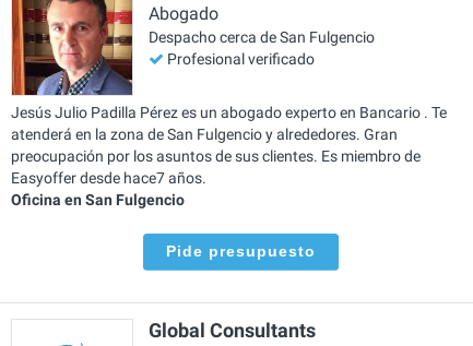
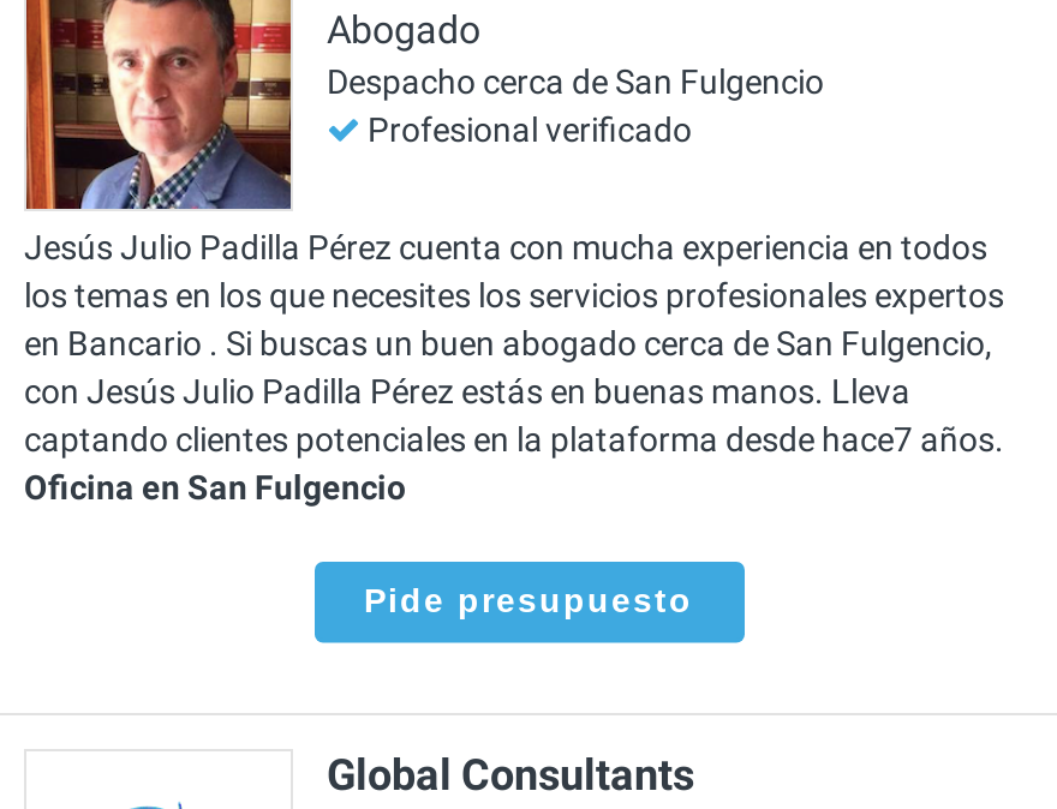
- Jesús Julio Padilla Pérez es un abogado experto en Bancario . Te
- atenderá en la zona de San Fulgencio y alrededores. Gran
- preocupación por los asuntos de sus clientes. Es miembro de
- Easyoffer desde hace7 años.
+ Jesús Julio Padilla Pérez cuenta con mucha experiencia en todos
+ los temas en los que necesites los servicios profesionales expertos
+ en Bancario . Si buscas un buen abogado cerca de San Fulgencio,
+ con Jesús Julio Padilla Pérez estás en buenas manos. Lleva
+ captando clientes potenciales en la plataforma desde hace7 años.
